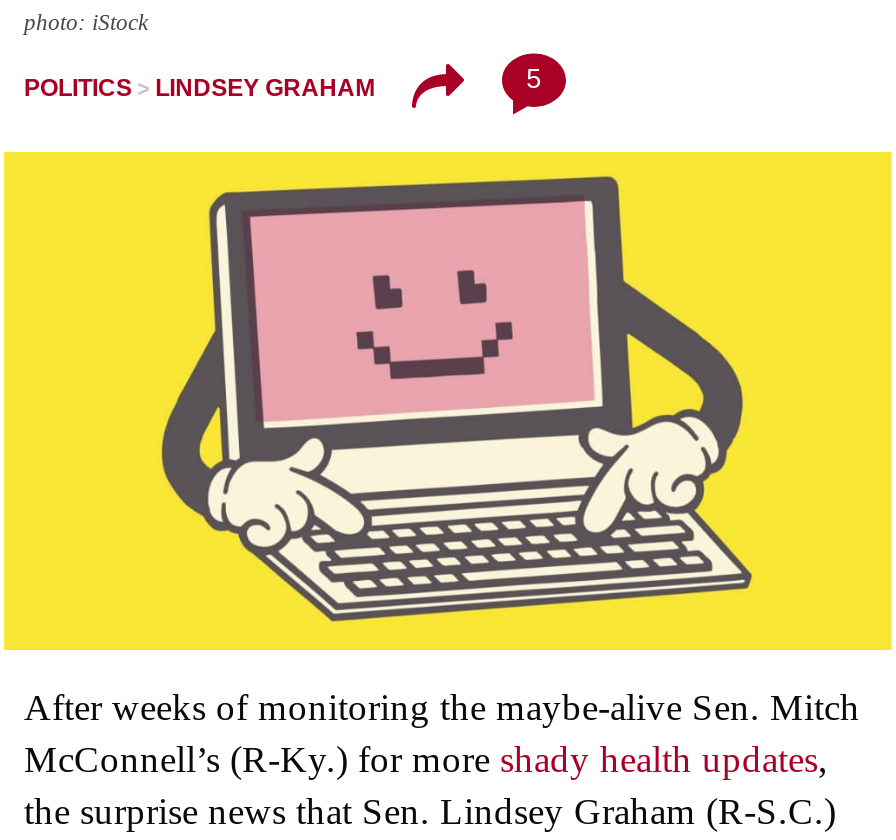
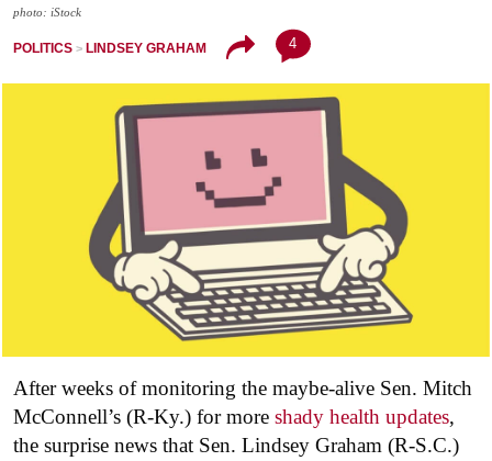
- 5
+ 4
